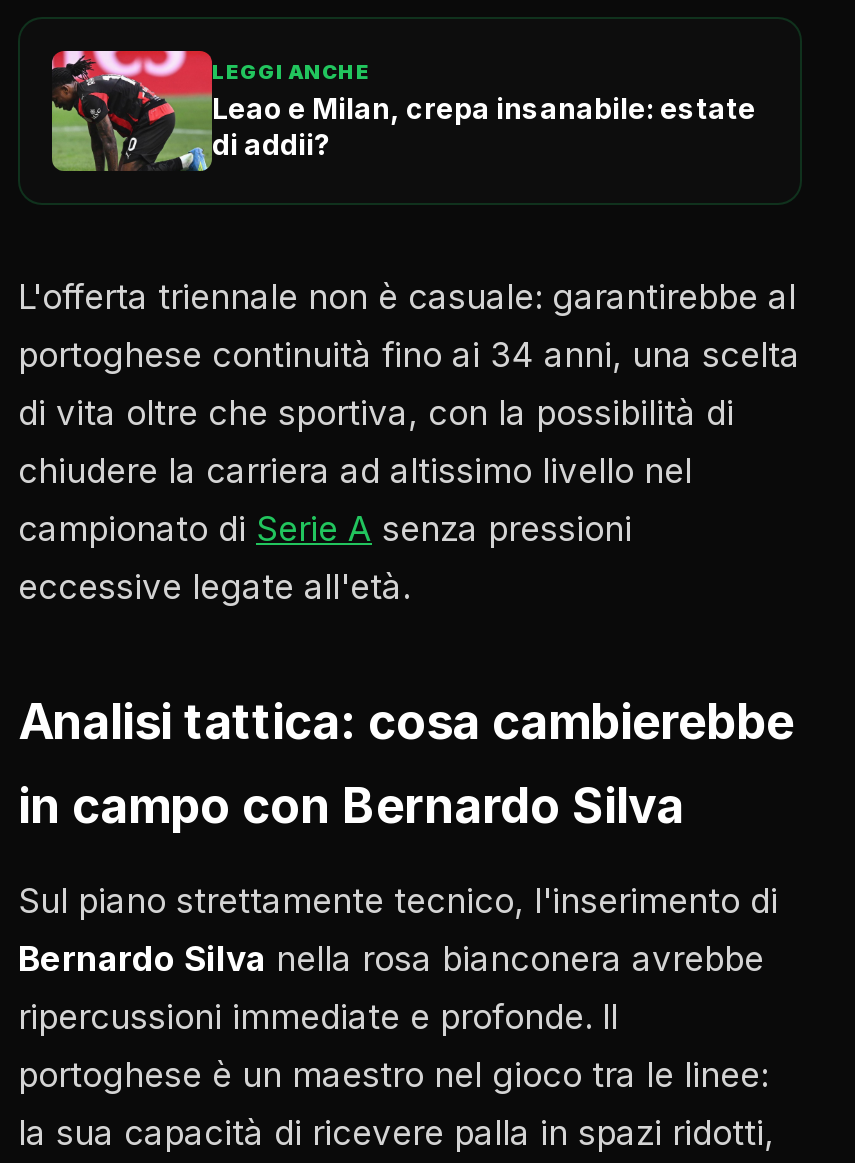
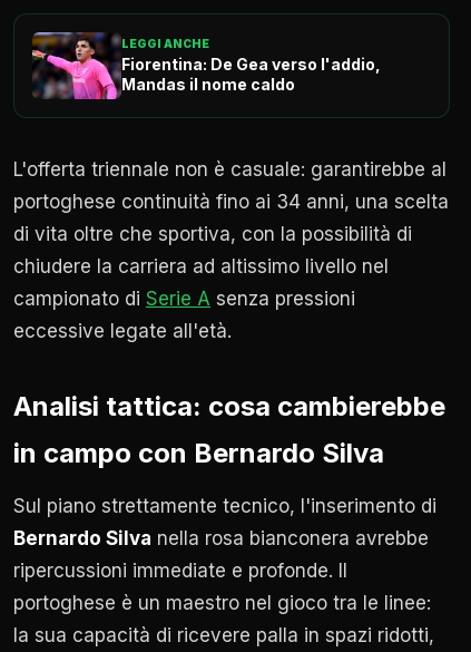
- [image]
- Leao e Milan, crepa insanabile: estate
- di addii?
+ [image]
+ Fiorentina: De Gea verso l'addio,
+ Mandas il nome caldo
